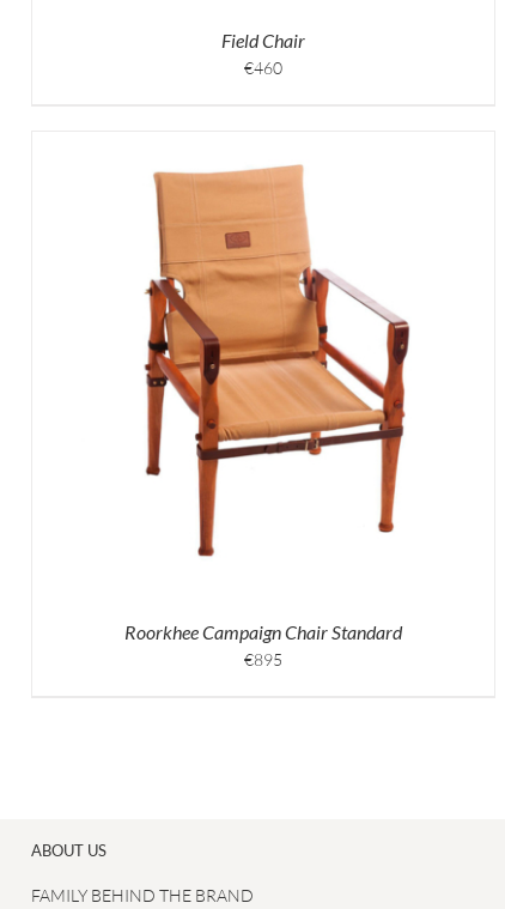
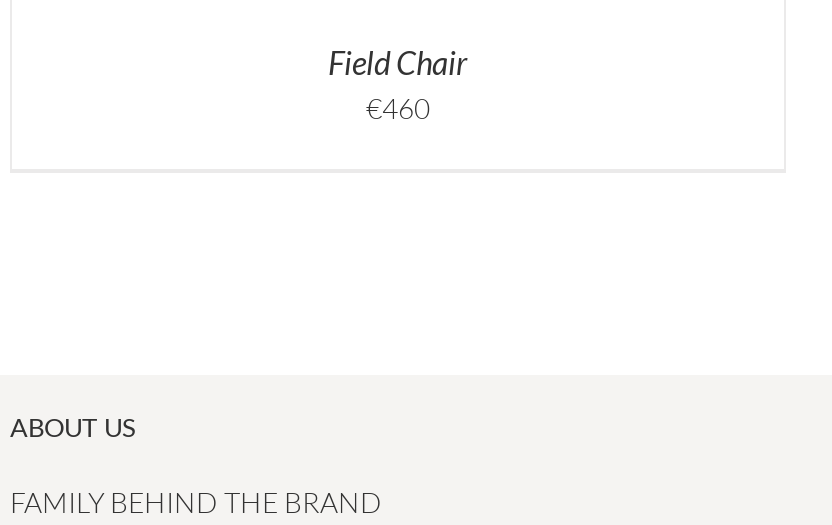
- [image]

- Roorkhee Campaign Chair Standard
- €895
